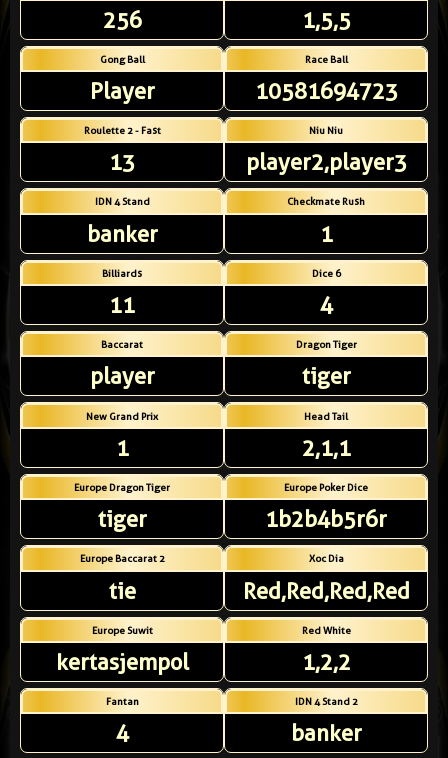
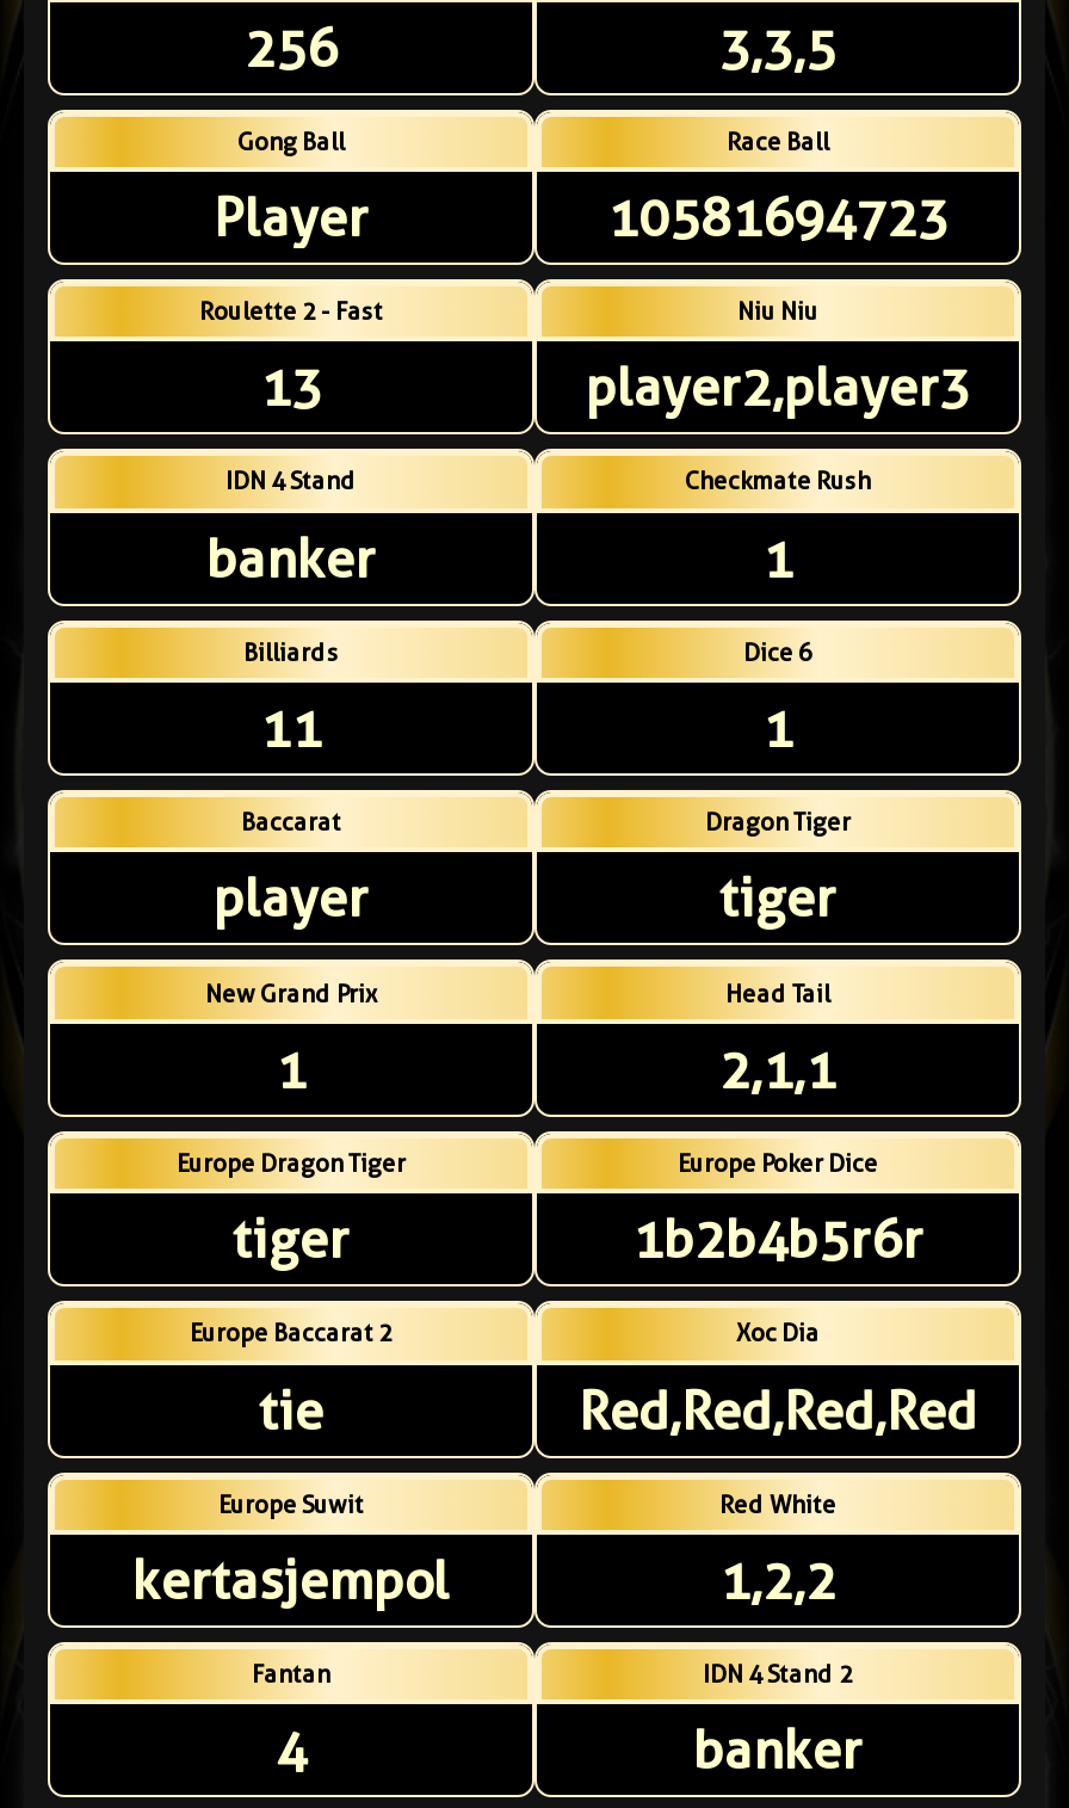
- 1,5,5
+ 3,3,5

- 4
+ 1
